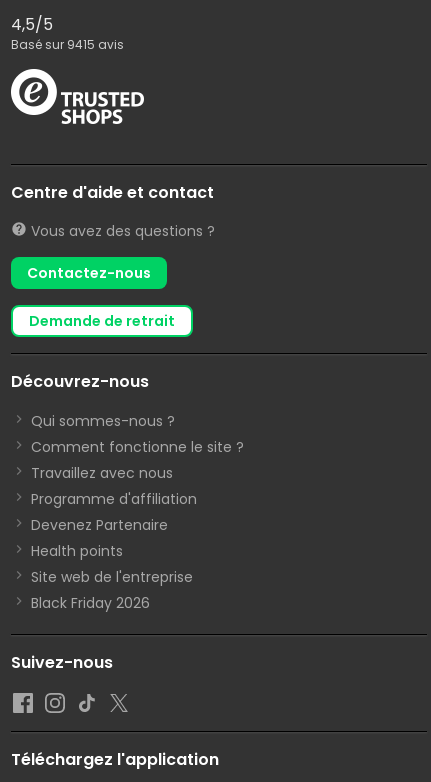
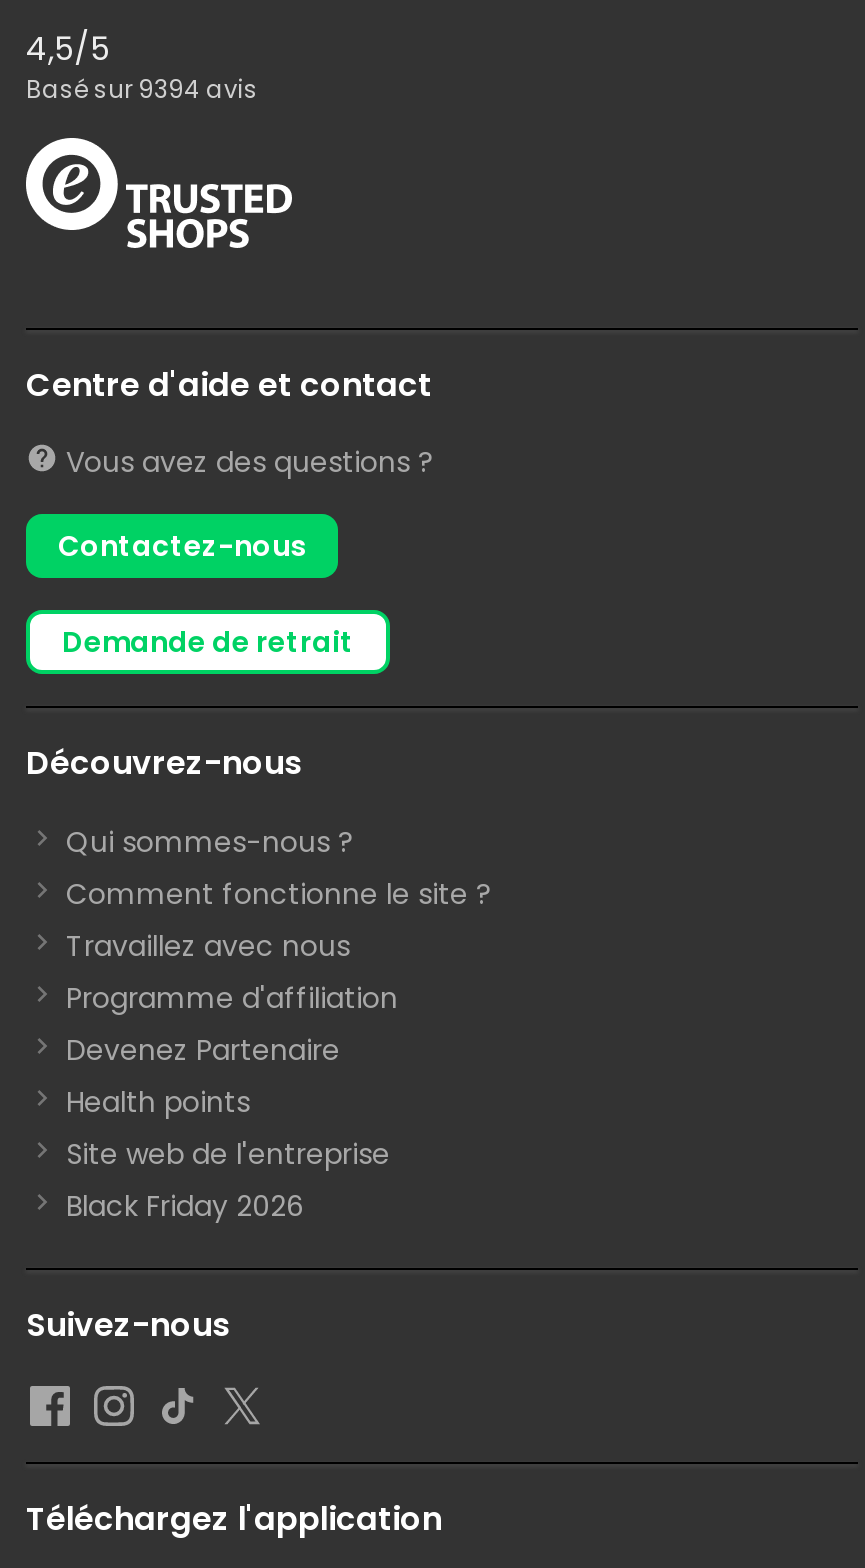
- Basé sur 9415 avis
+ Basé sur 9394 avis
